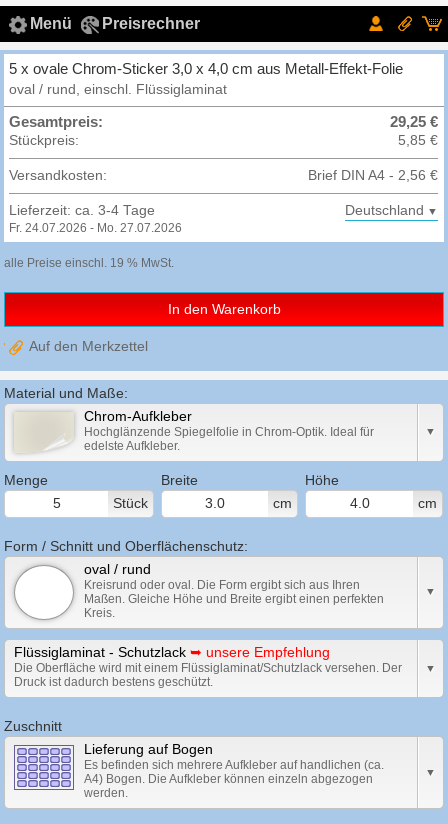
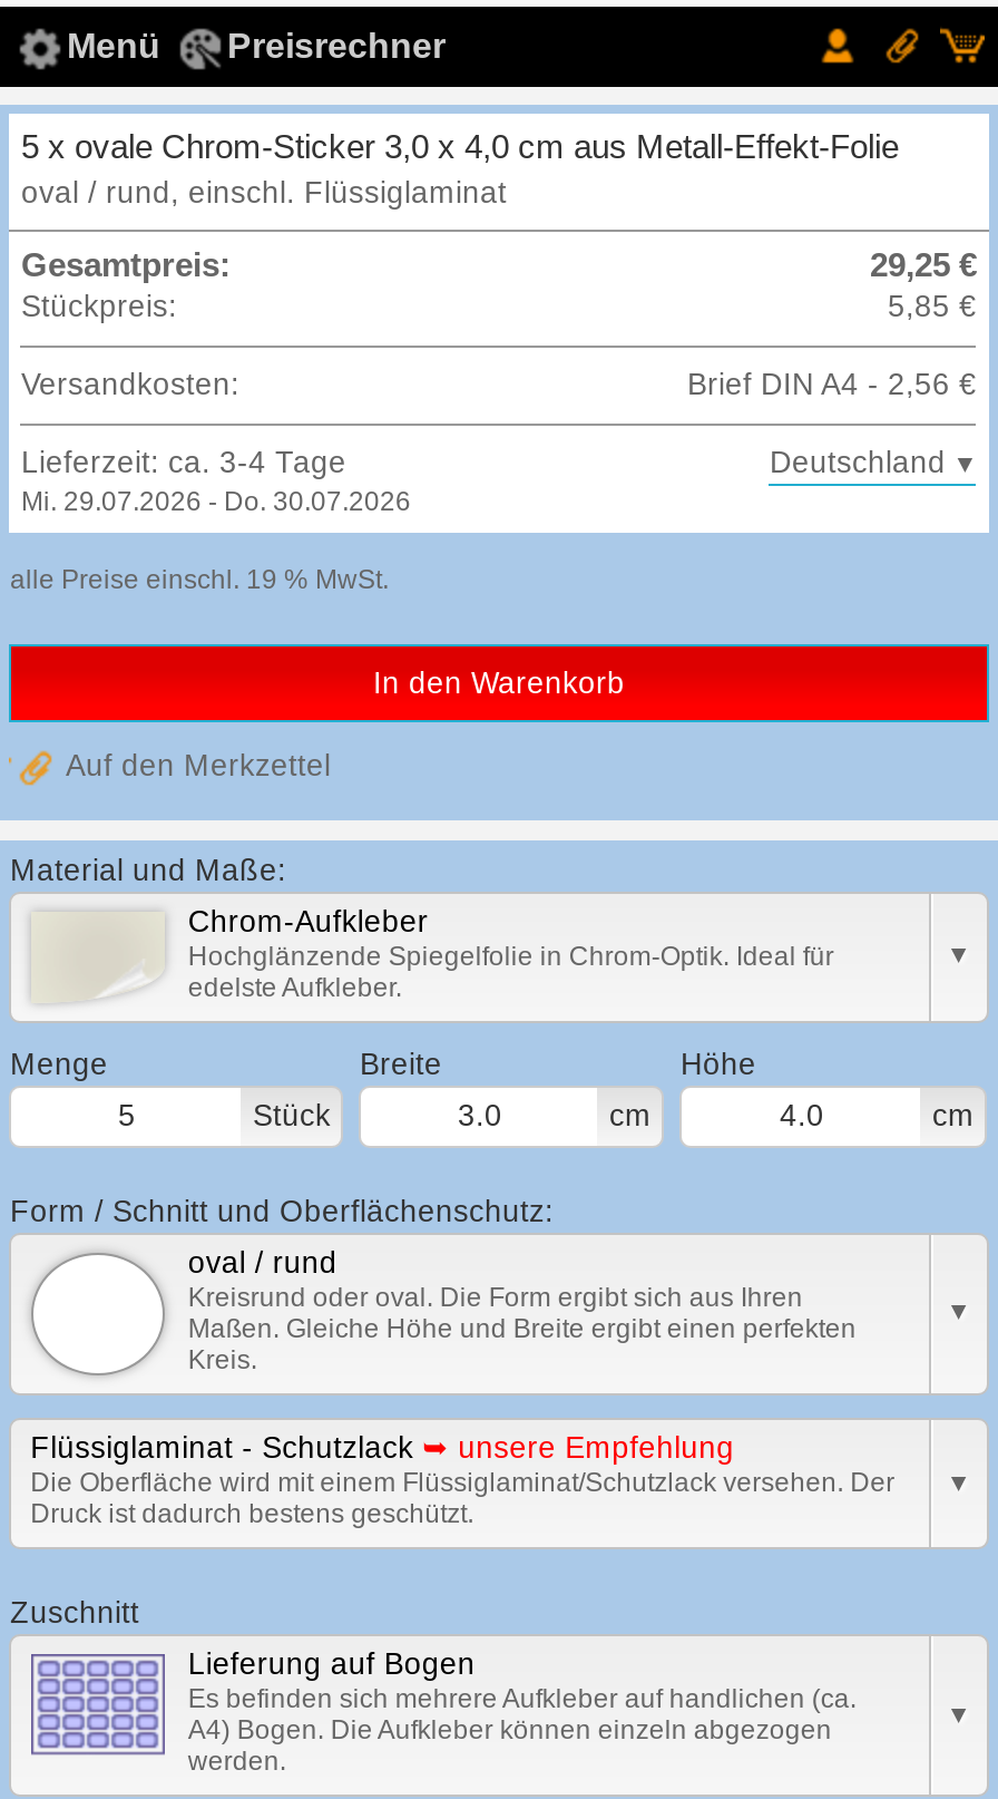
- Fr. 24.07.2026 - Mo. 27.07.2026
+ Mi. 29.07.2026 - Do. 30.07.2026
